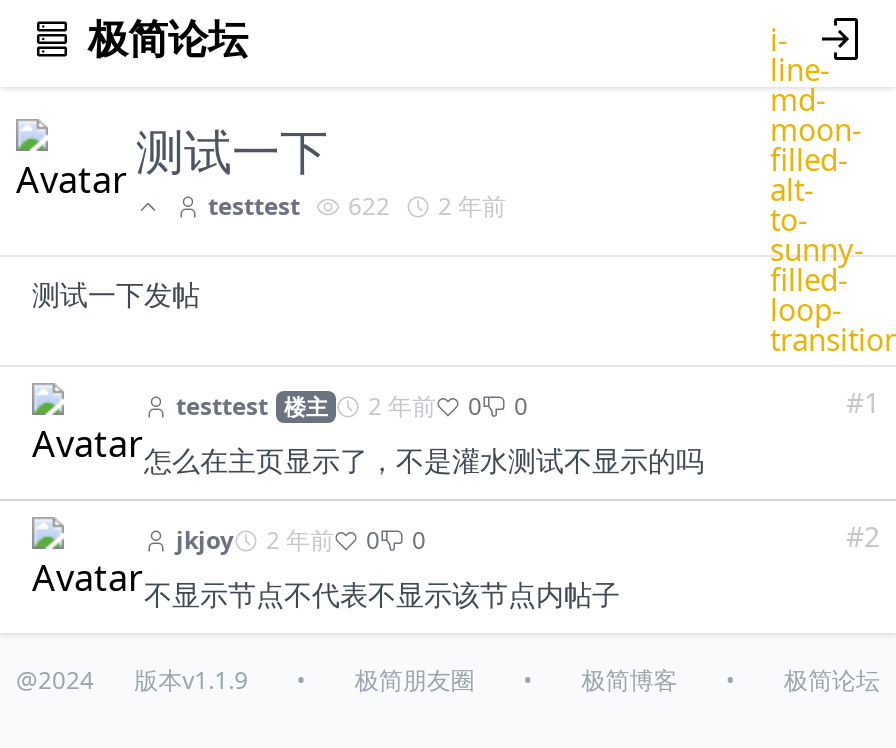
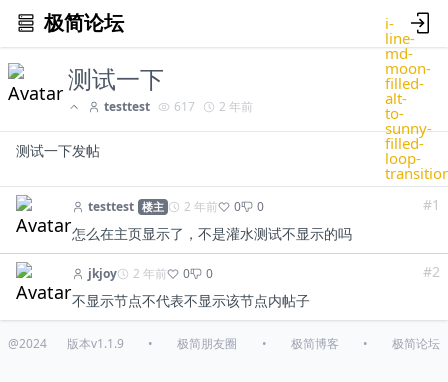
- testtest 622 2 年前
+ testtest 617 2 年前
